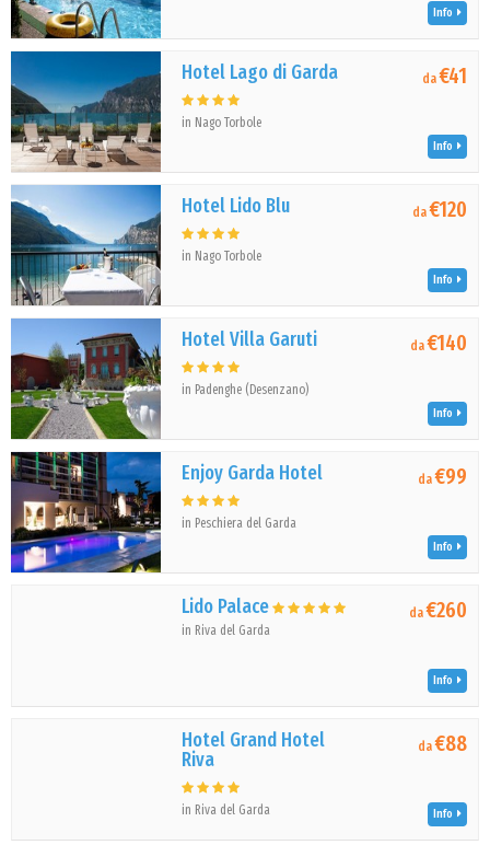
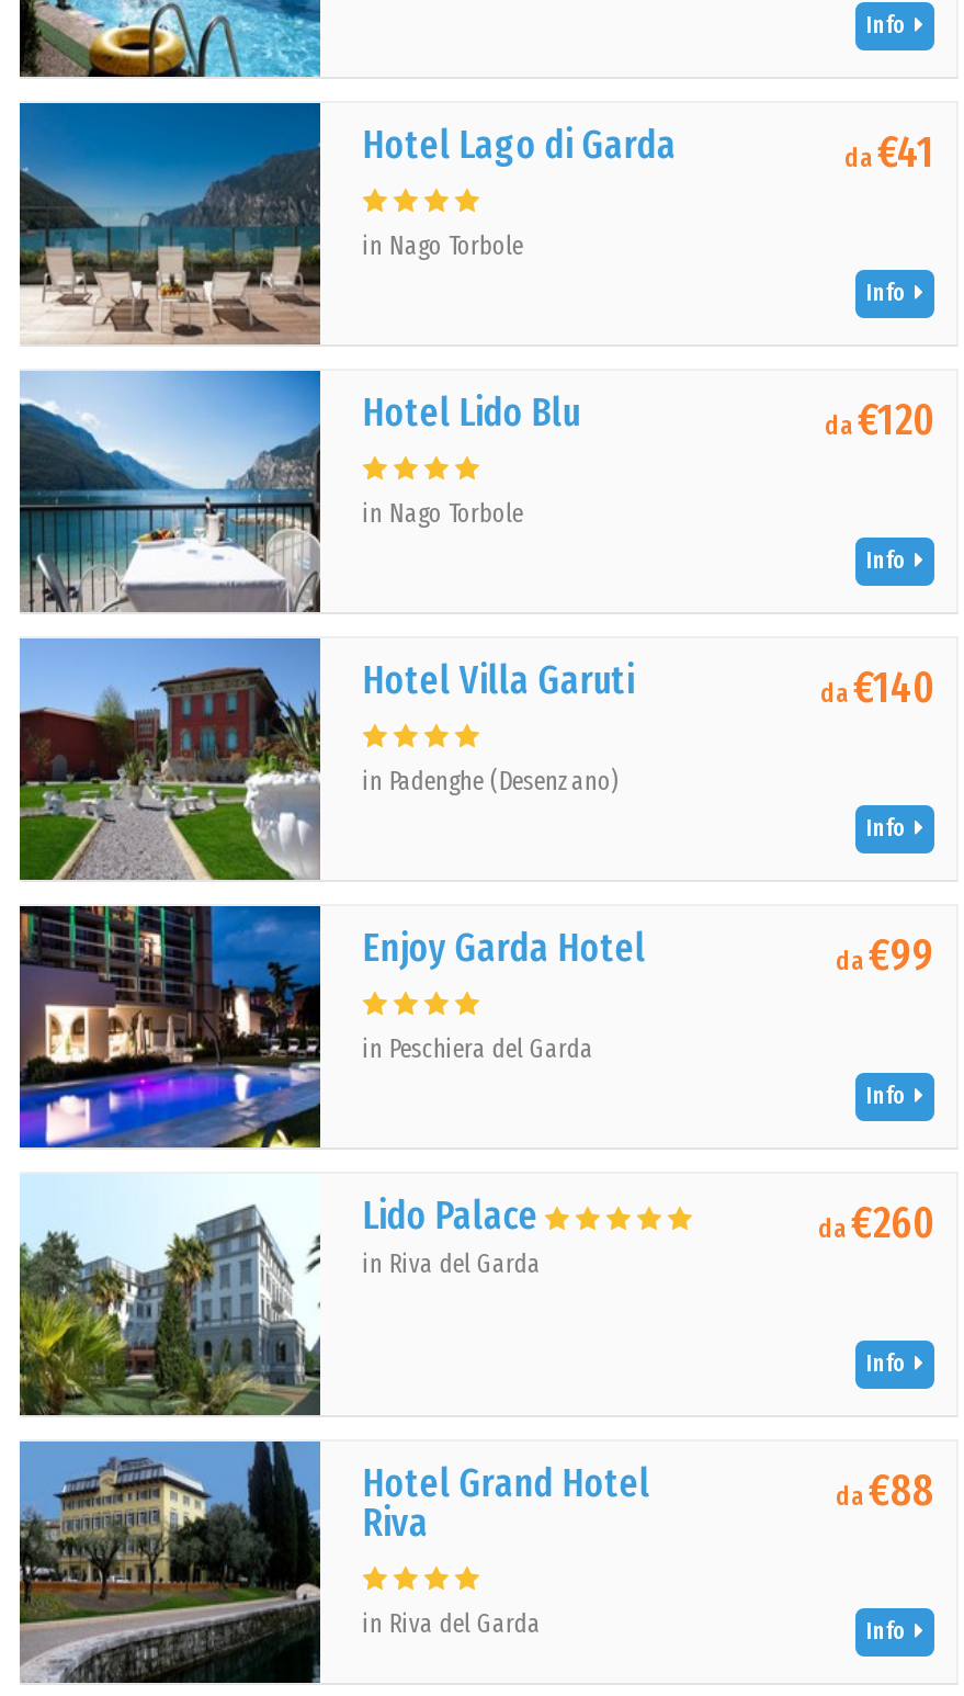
+ [image]

+ [image]
